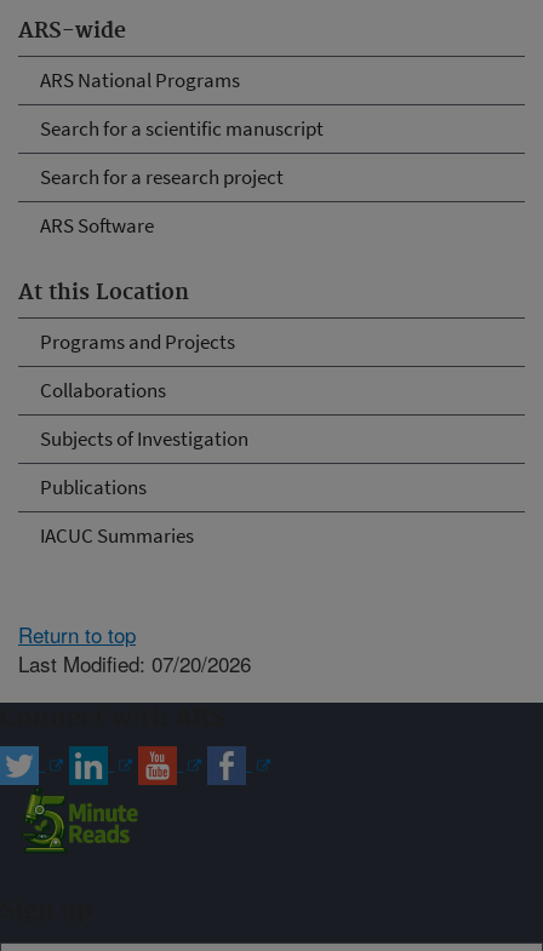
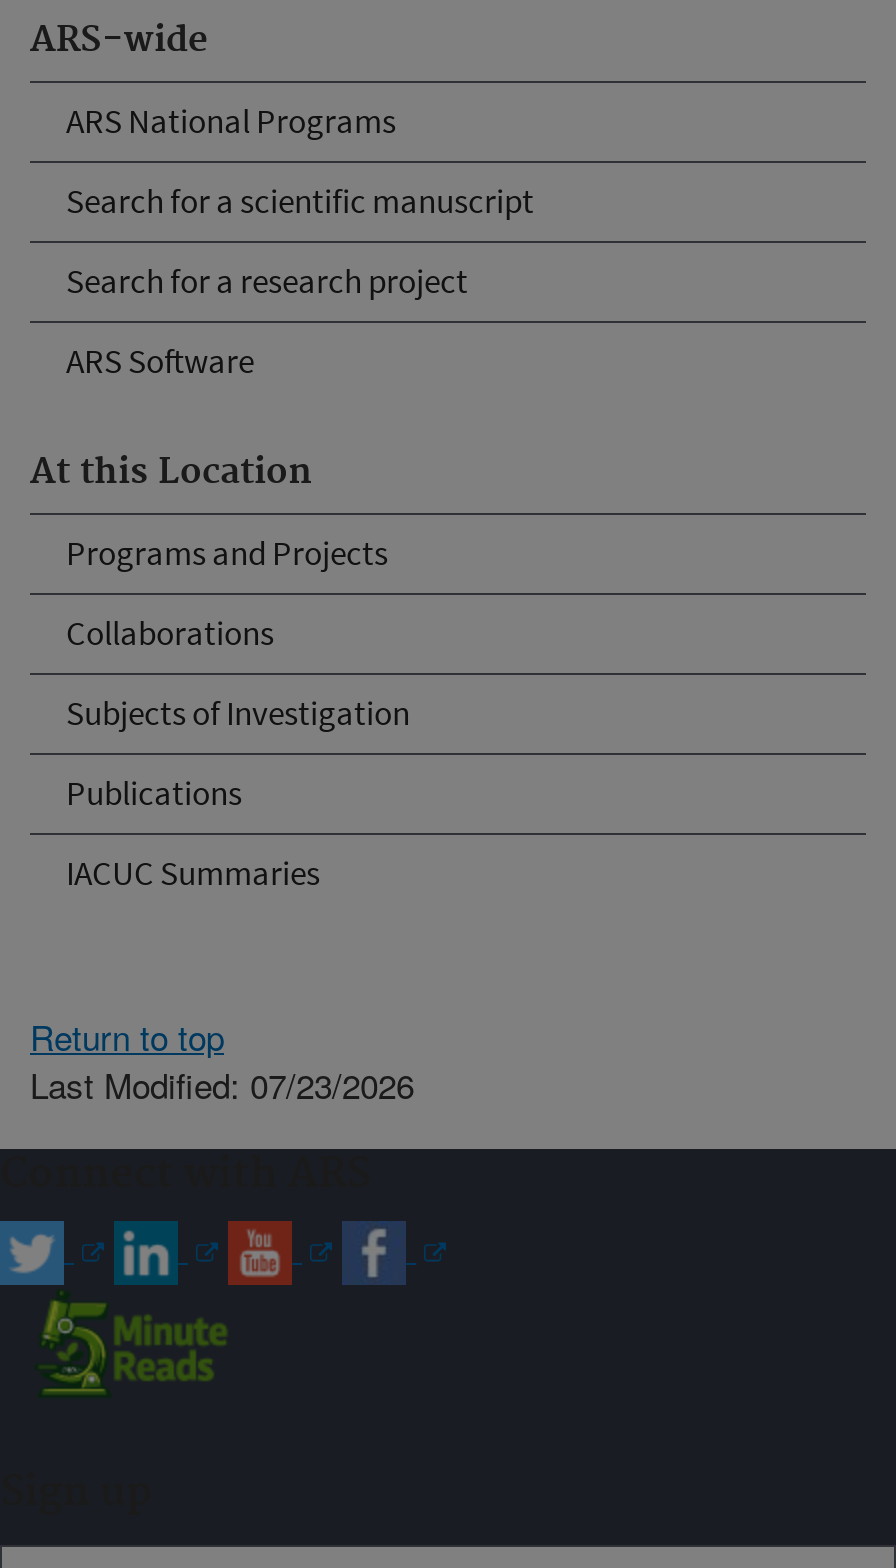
- Last Modified: 07/20/2026
+ Last Modified: 07/23/2026
